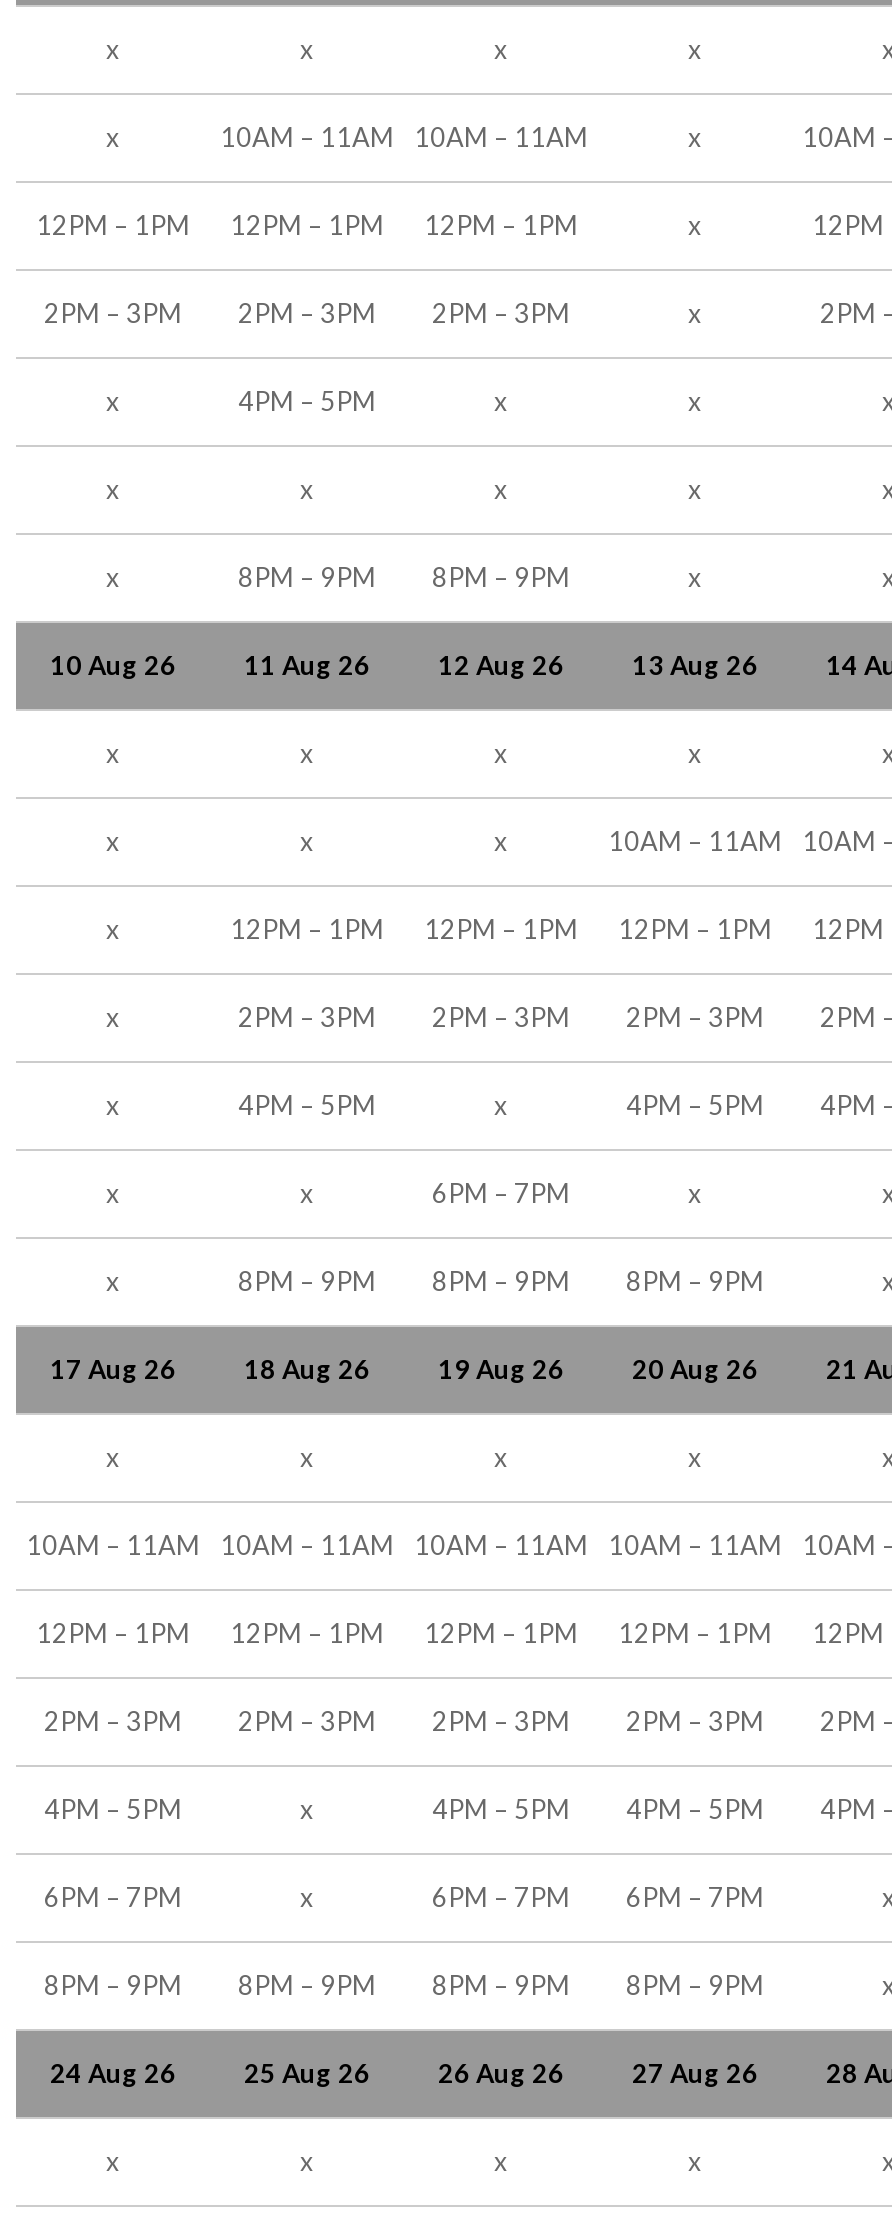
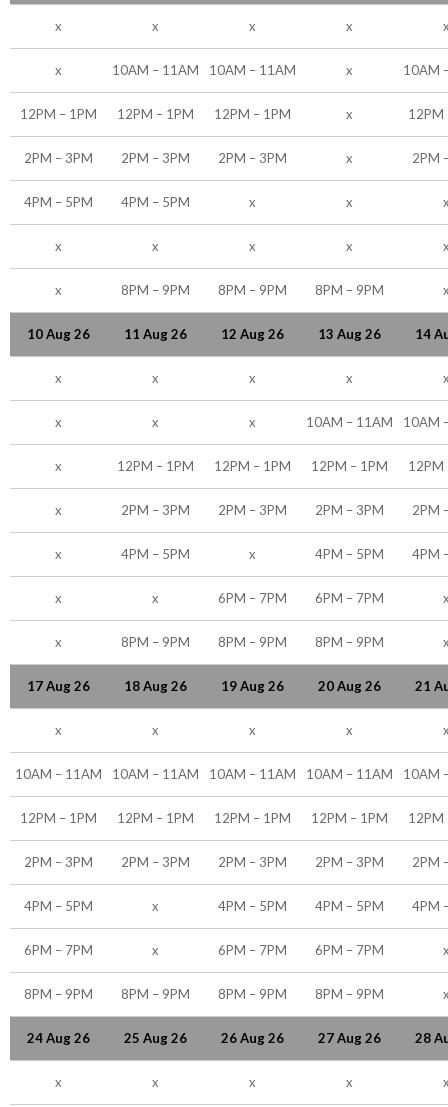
- x
+ 4PM – 5PM

- x
+ 8PM – 9PM

- x
+ 6PM – 7PM
